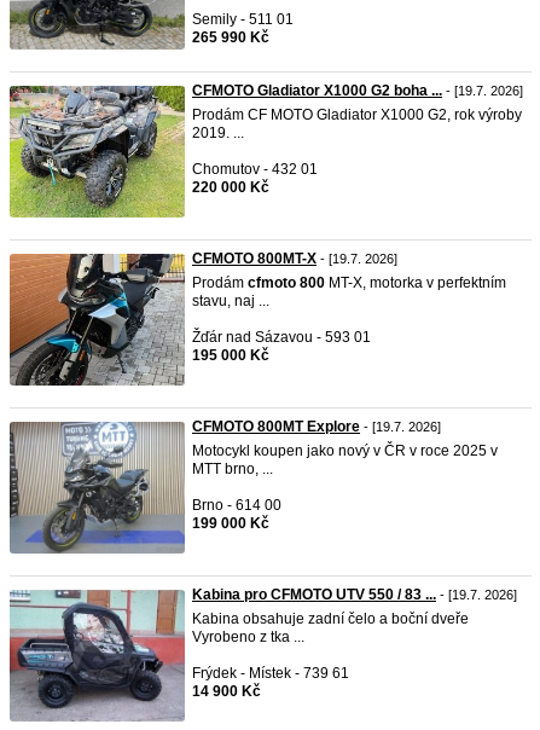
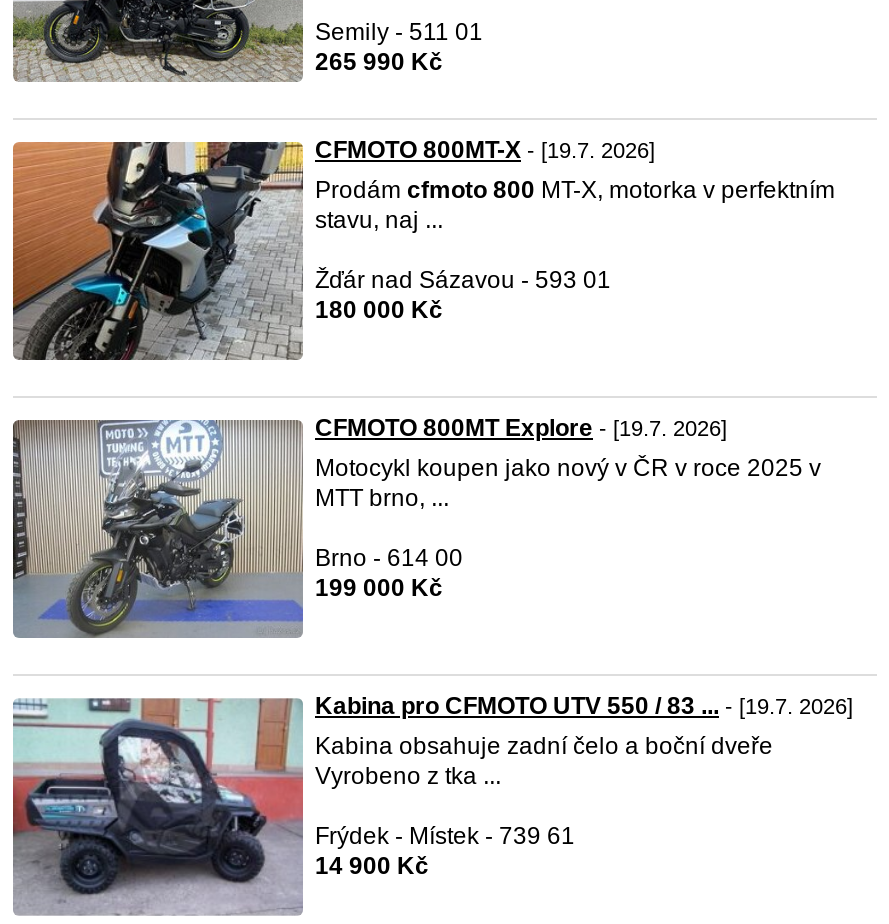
- [image]
- CFMOTO Gladiator X1000 G2 boha ... - [19.7. 2026]
- Prodám CF MOTO Gladiator X1000 G2, rok výroby
- 2019. ...
- Chomutov - 432 01
- 220 000 Kč

- 195 000 Kč
+ 180 000 Kč
